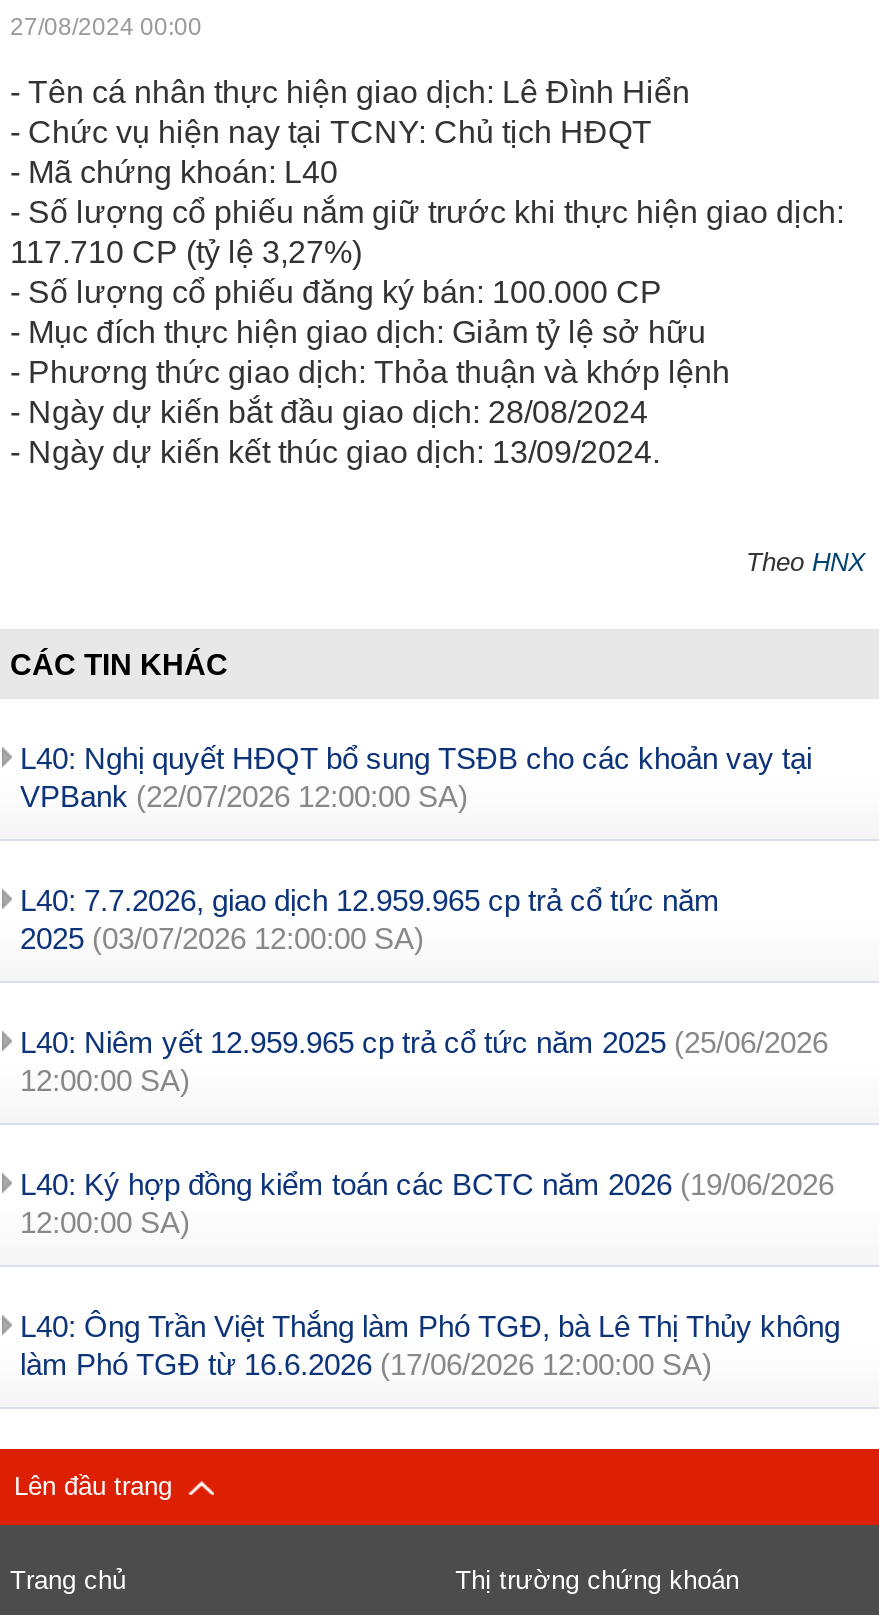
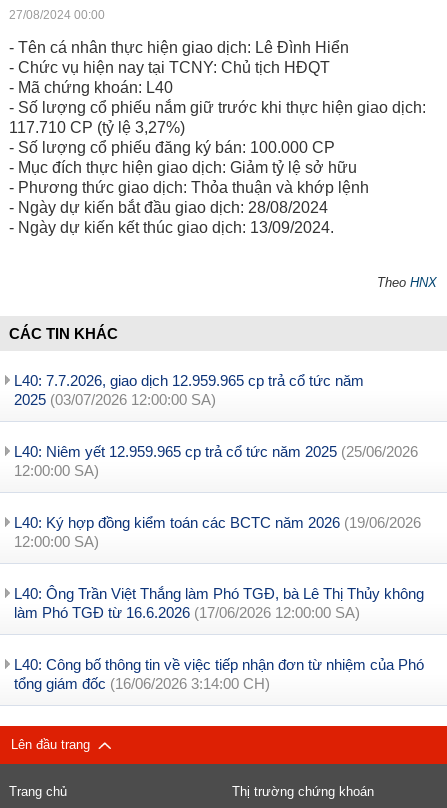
- L40: Nghị quyết HĐQT bổ sung TSĐB cho các khoản vay tại
- VPBank (22/07/2026 12:00:00 SA)

moved up: L40: 7.7.2026, giao dịch 12.959.965 cp trả cổ tức năm | 2025 (03/07/2026 12:00:00 SA) | L40: Niêm yết 12.959.965 cp trả cổ tức năm 2025 (25/06/2026 | 12:00:00 SA) | L40: Ký hợp đồng kiểm toán các BCTC năm 2026 (19/06/2026 | 12:00:00 SA) | L40: Ông Trần Việt Thắng làm Phó TGĐ, bà Lê Thị Thủy không | làm Phó TGĐ từ 16.6.2026 (17/06/2026 12:00:00 SA)

+ L40: Công bố thông tin về việc tiếp nhận đơn từ nhiệm của Phó
+ tổng giám đốc (16/06/2026 3:14:00 CH)
